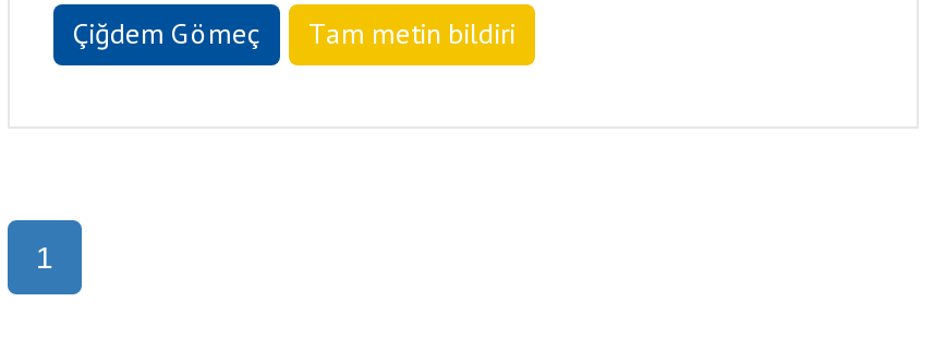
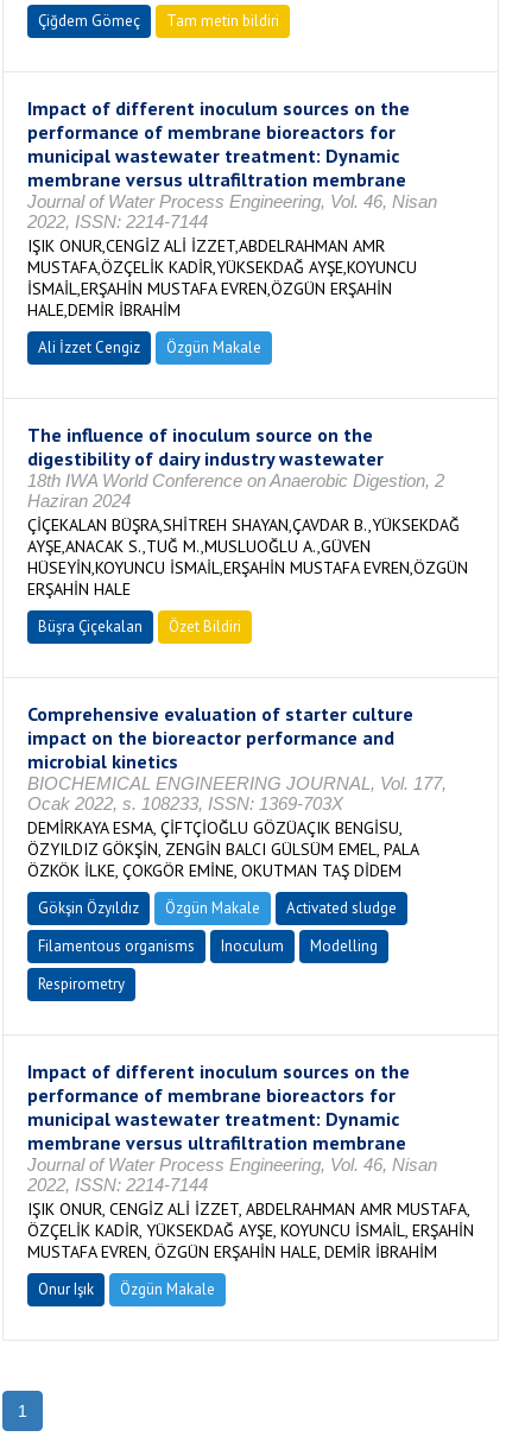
+ Impact of different inoculum sources on the
+ performance of membrane bioreactors for
+ municipal wastewater treatment: Dynamic
+ membrane versus ultrafiltration membrane
+ Journal of Water Process Engineering, Vol. 46, Nisan
+ 2022, ISSN: 2214-7144
+ IŞIK ONUR,CENGİZ ALİ İZZET,ABDELRAHMAN AMR
+ MUSTAFA,ÖZÇELİK KADİR,YÜKSEKDAĞ AYŞE,KOYUNCU
+ İSMAİL,ERŞAHİN MUSTAFA EVREN,ÖZGÜN ERŞAHİN
+ HALE,DEMİR İBRAHİM
+ Ali İzzet Cengiz
+ Özgün Makale

+ The influence of inoculum source on the
+ digestibility of dairy industry wastewater
+ 18th IWA World Conference on Anaerobic Digestion, 2
+ Haziran 2024
+ ÇİÇEKALAN BÜŞRA,SHİTREH SHAYAN,ÇAVDAR B.,YÜKSEKDAĞ
+ AYŞE,ANACAK S.,TUĞ M.,MUSLUOĞLU A.,GÜVEN
+ HÜSEYİN,KOYUNCU İSMAİL,ERŞAHİN MUSTAFA EVREN,ÖZGÜN
+ ERŞAHİN HALE
+ Büşra Çiçekalan
+ Özet Bildiri

+ Comprehensive evaluation of starter culture
+ impact on the bioreactor performance and
+ microbial kinetics
+ BIOCHEMICAL ENGINEERING JOURNAL, Vol. 177,
+ Ocak 2022, s. 108233, ISSN: 1369-703X
+ DEMİRKAYA ESMA, ÇİFTÇİOĞLU GÖZÜAÇIK BENGİSU,
+ ÖZYILDIZ GÖKŞİN, ZENGİN BALCI GÜLSÜM EMEL, PALA
+ ÖZKÖK İLKE, ÇOKGÖR EMİNE, OKUTMAN TAŞ DİDEM
+ Gökşin Özyıldız
+ Özgün Makale
+ Activated sludge
+ Filamentous organisms
+ Inoculum
+ Modelling
+ Respirometry

+ Impact of different inoculum sources on the
+ performance of membrane bioreactors for
+ municipal wastewater treatment: Dynamic
+ membrane versus ultrafiltration membrane
+ Journal of Water Process Engineering, Vol. 46, Nisan
+ 2022, ISSN: 2214-7144
+ IŞIK ONUR, CENGİZ ALİ İZZET, ABDELRAHMAN AMR MUSTAFA,
+ ÖZÇELİK KADİR, YÜKSEKDAĞ AYŞE, KOYUNCU İSMAİL, ERŞAHİN
+ MUSTAFA EVREN, ÖZGÜN ERŞAHİN HALE, DEMİR İBRAHİM
+ Onur Işık
+ Özgün Makale
